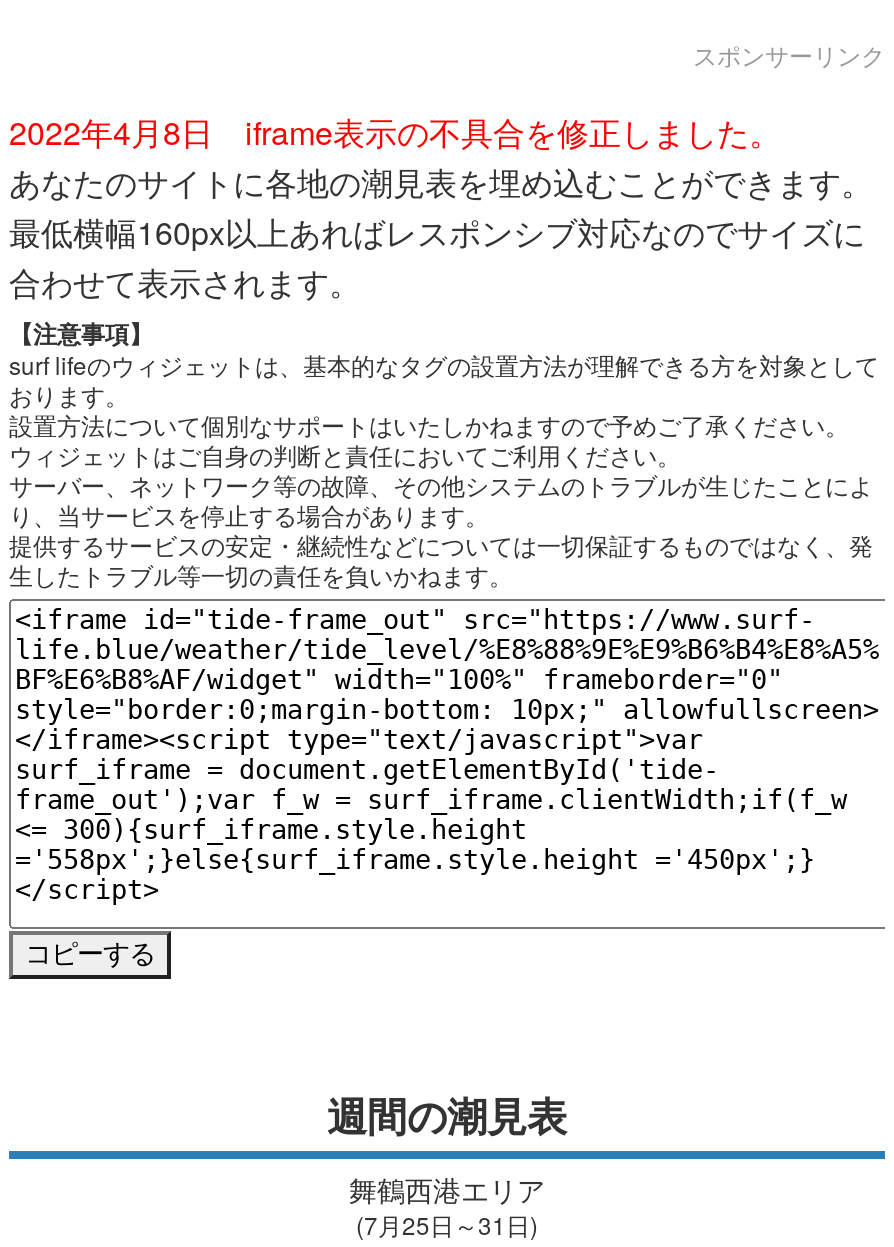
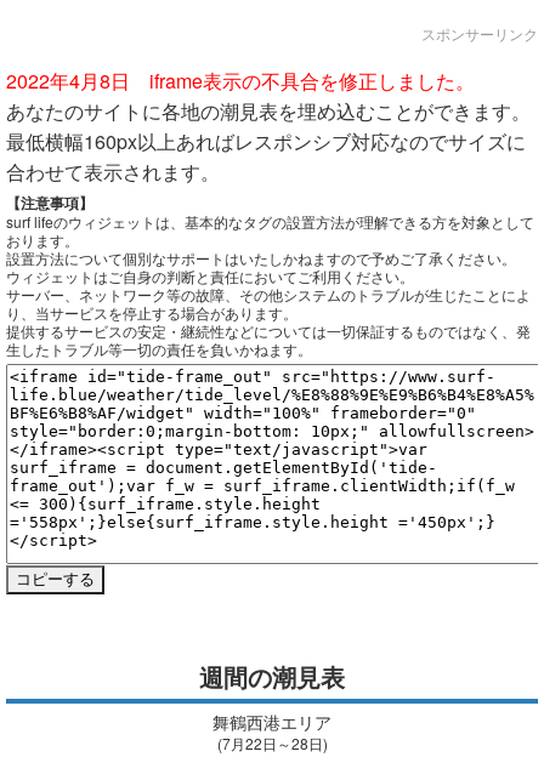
- (7月25日～31日)
+ (7月22日～28日)
